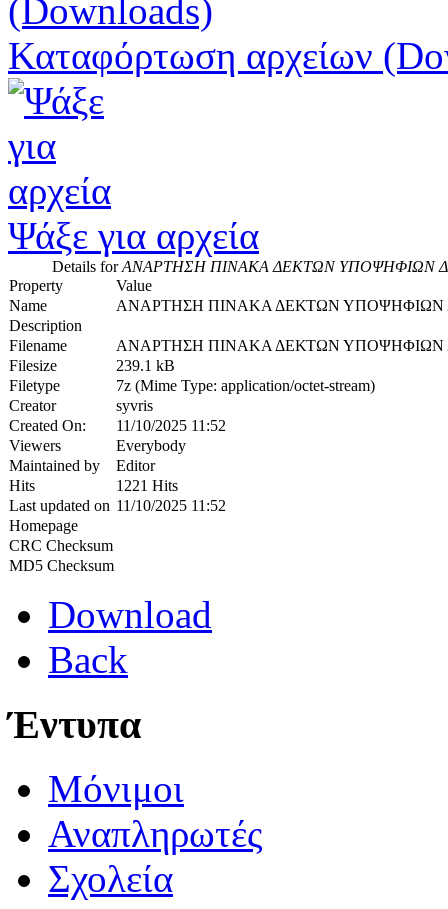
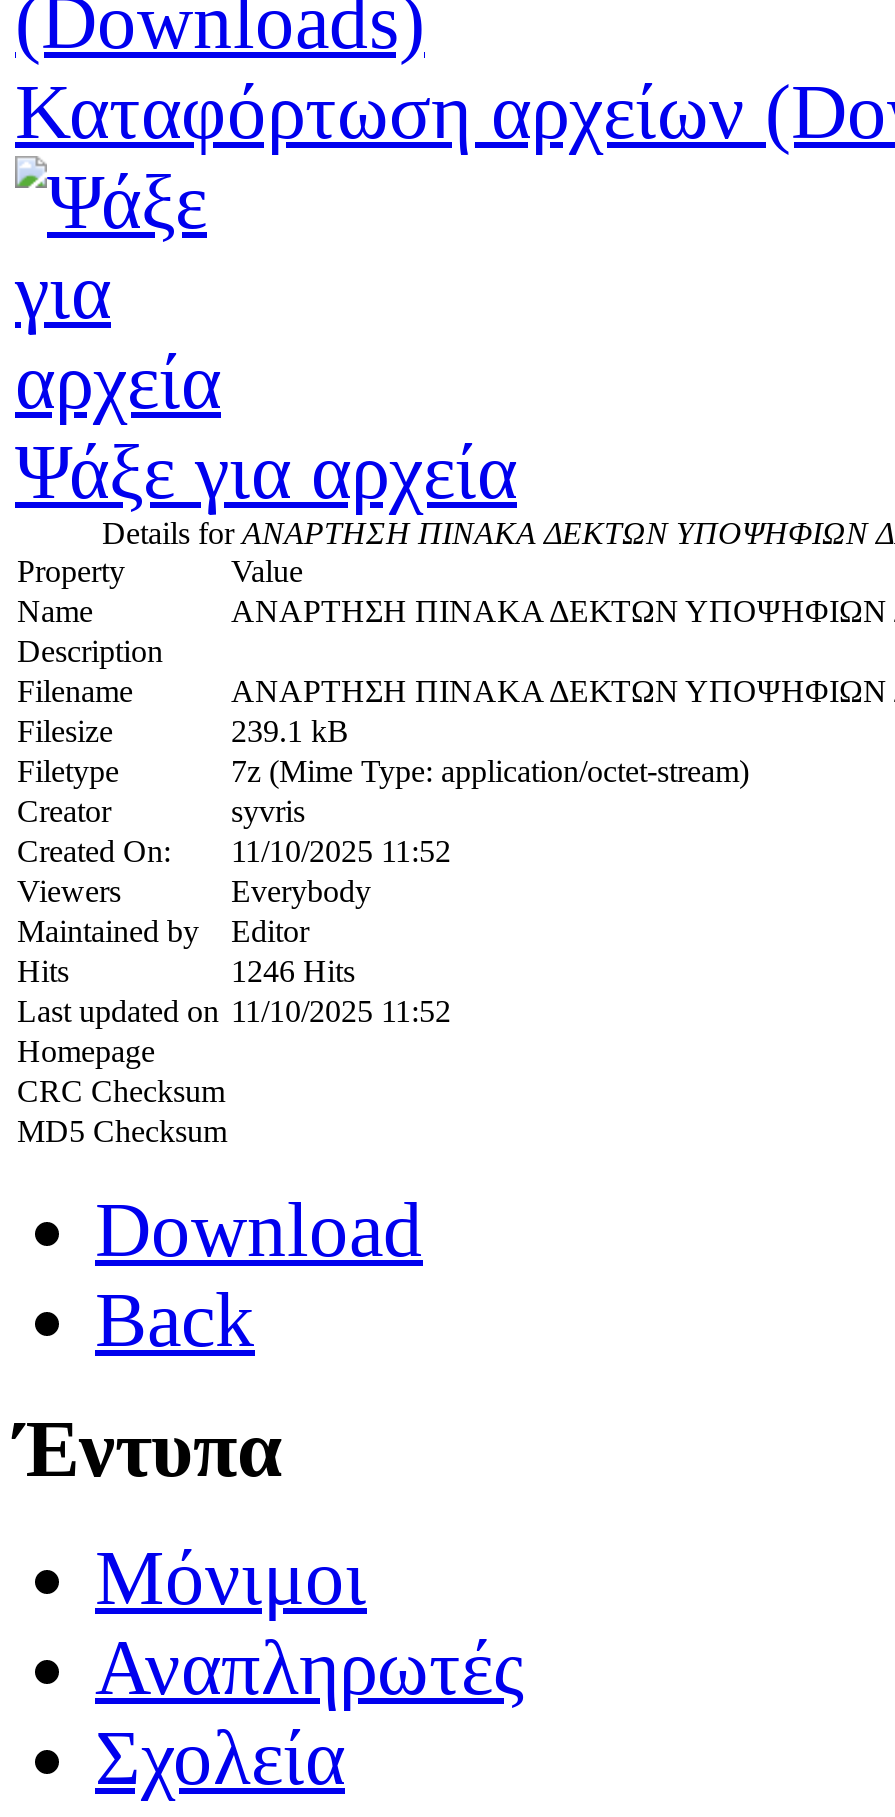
- 1221 Hits
+ 1246 Hits
